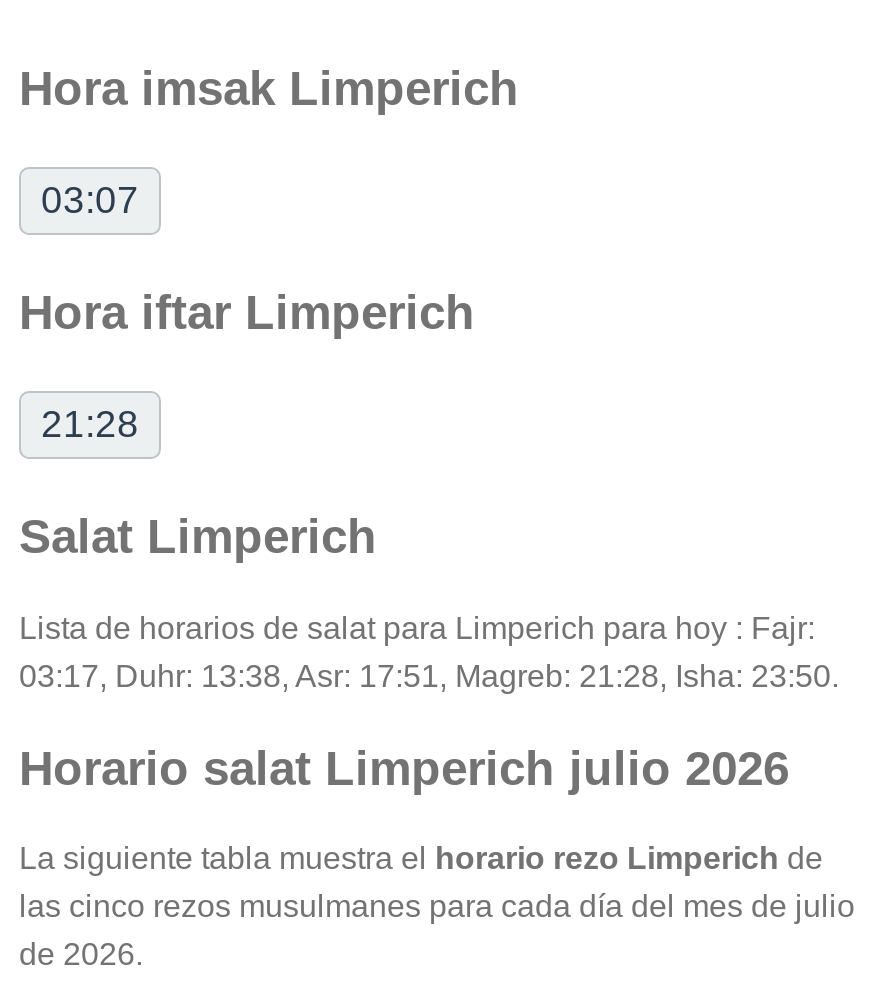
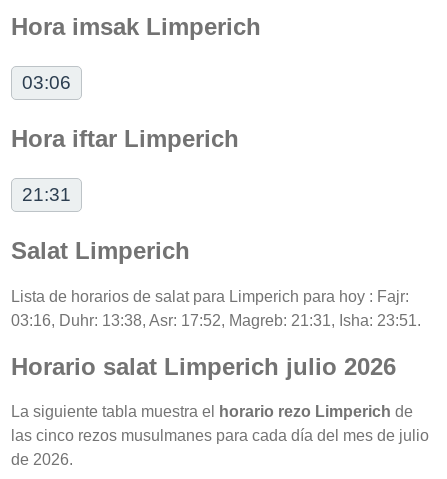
- 03:07
+ 03:06

- 21:28
+ 21:31

- 03:17, Duhr: 13:38, Asr: 17:51, Magreb: 21:28, Isha: 23:50.
+ 03:16, Duhr: 13:38, Asr: 17:52, Magreb: 21:31, Isha: 23:51.
